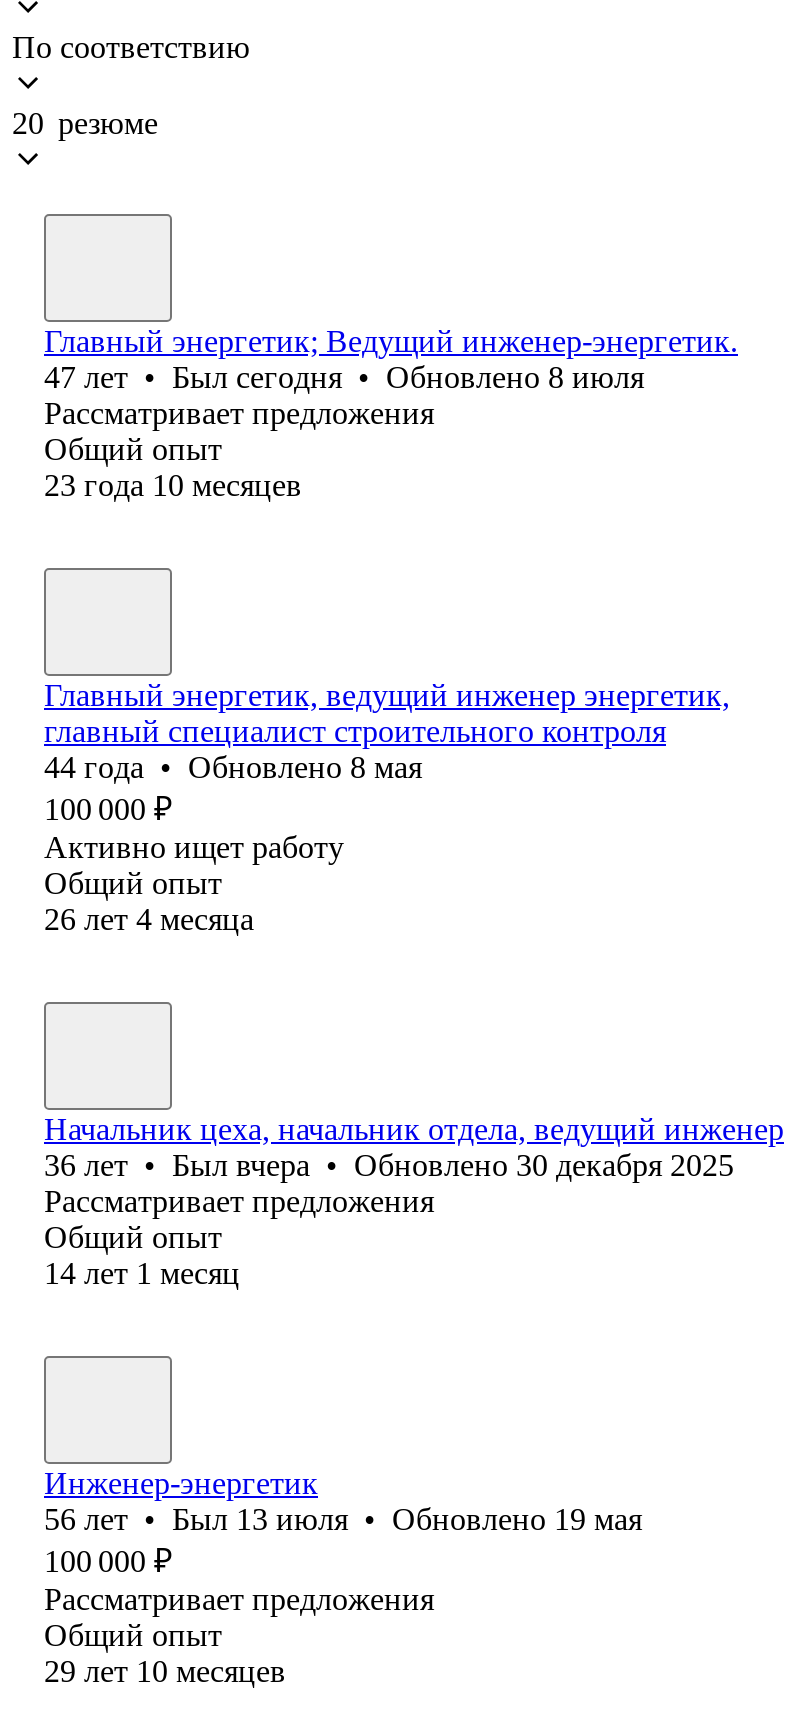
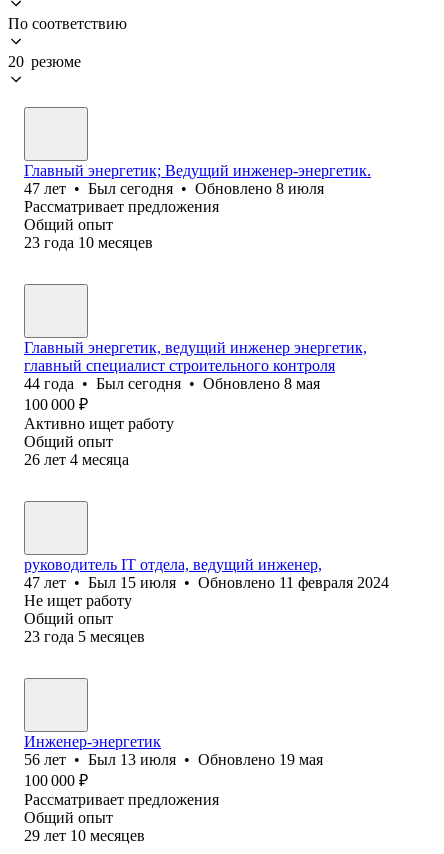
- 44 года • Обновлено 8 мая
+ 44 года • Был сегодня • Обновлено 8 мая

- Начальник цеха, начальник отдела, ведущий инженер
- 36 лет • Был вчера • Обновлено 30 декабря 2025
- Рассматривает предложения
+ руководитель IT отдела, ведущий инженер,
+ 47 лет • Был 15 июля • Обновлено 11 февраля 2024
+ Не ищет работу

- 14 лет 1 месяц
+ 23 года 5 месяцев
